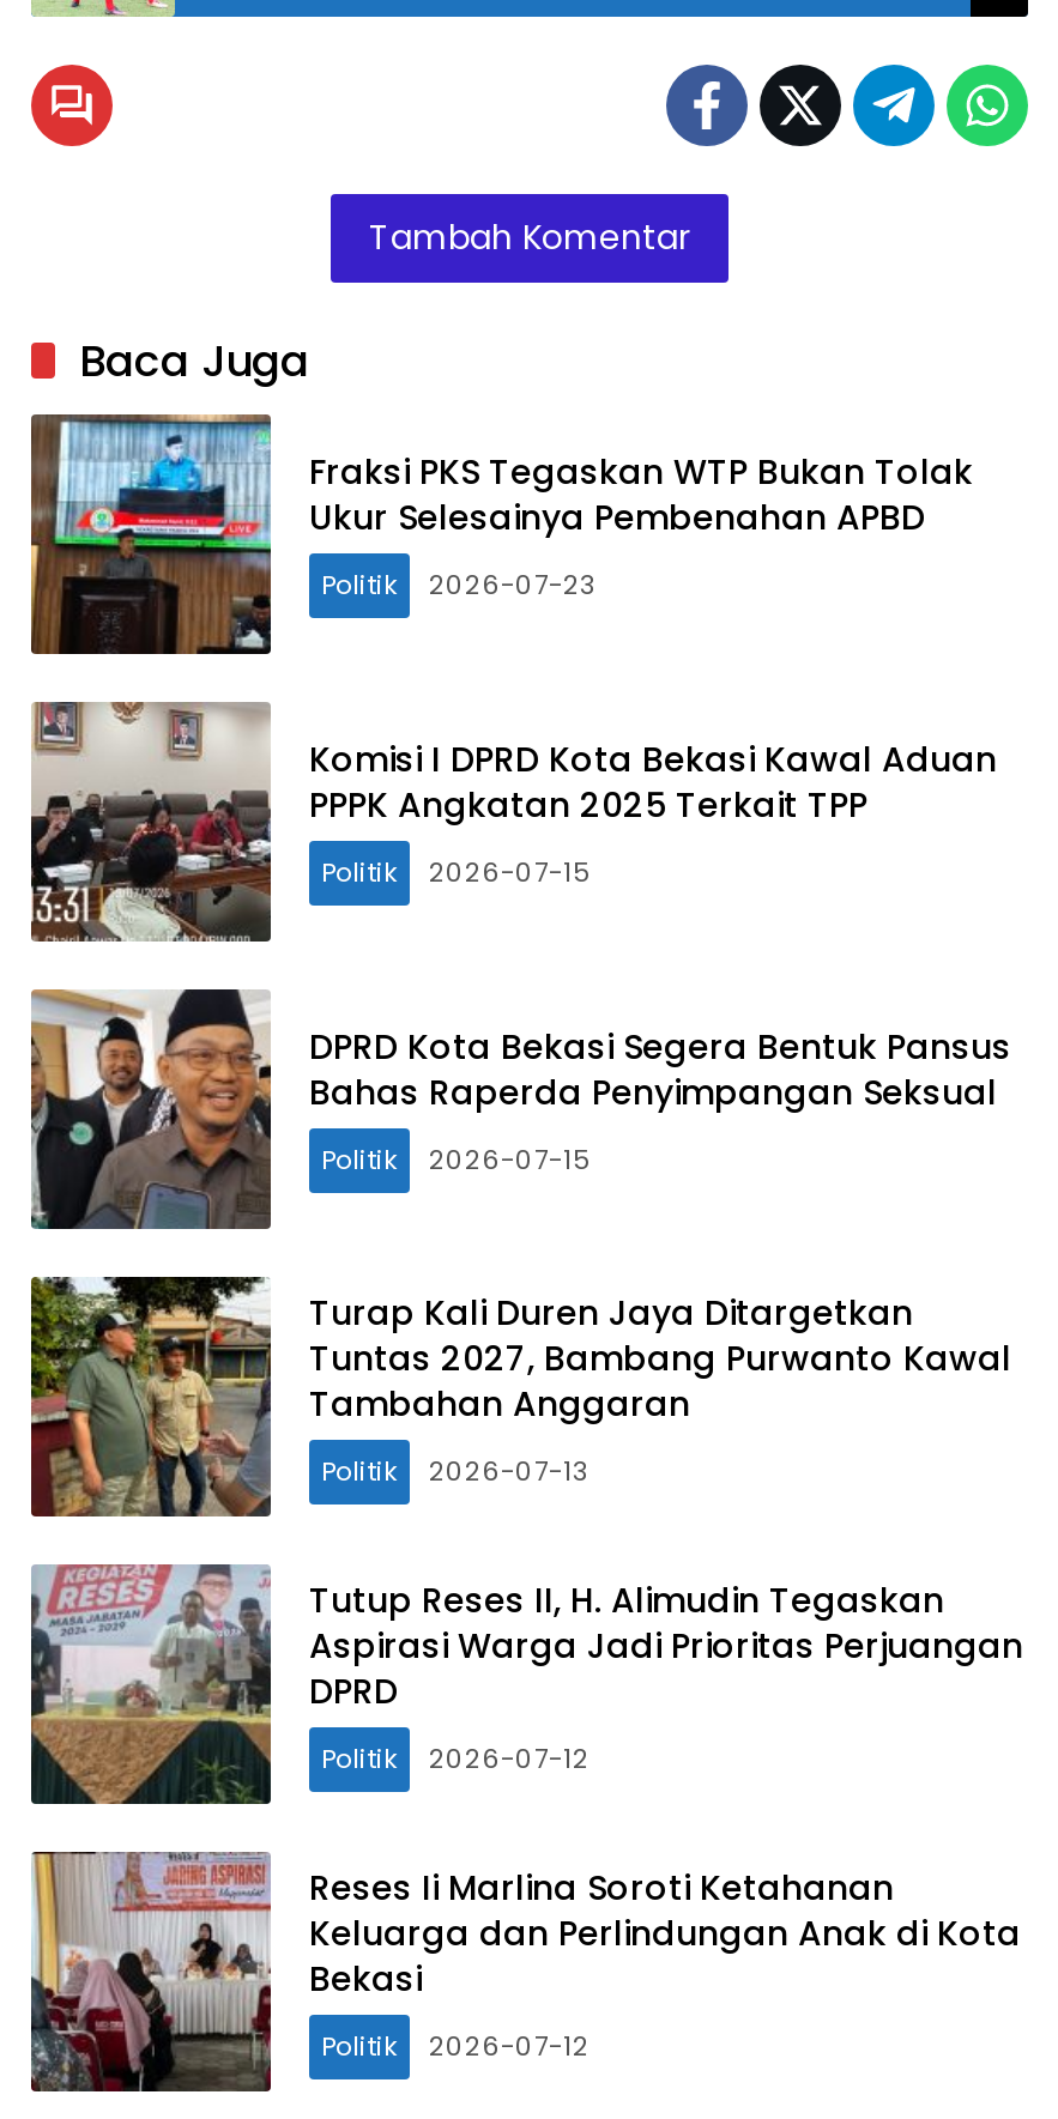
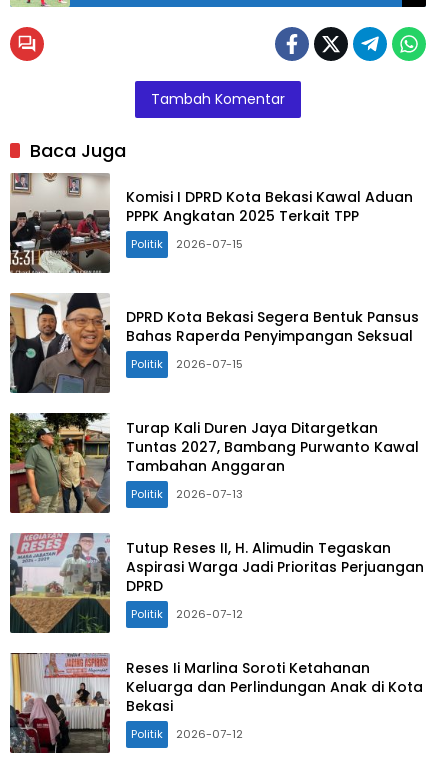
- [image]
- Fraksi PKS Tegaskan WTP Bukan Tolak
- Ukur Selesainya Pembenahan APBD
- Politik
- 2026-07-23
